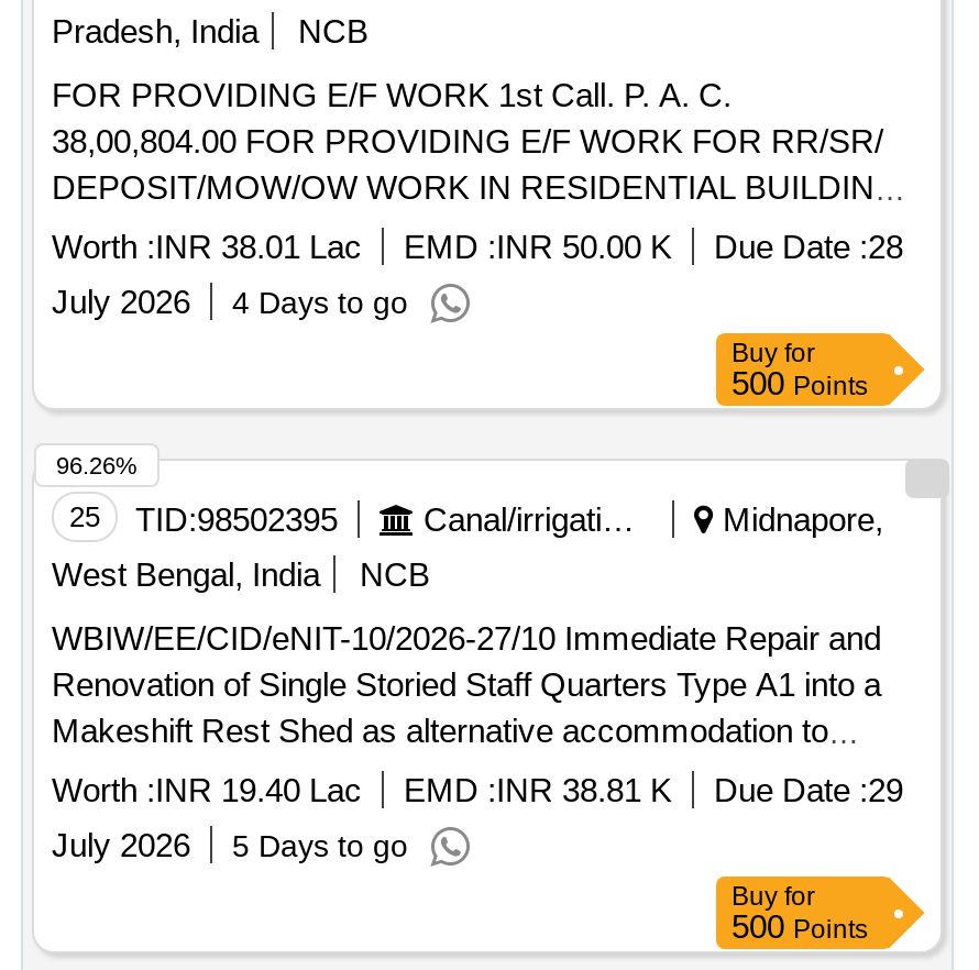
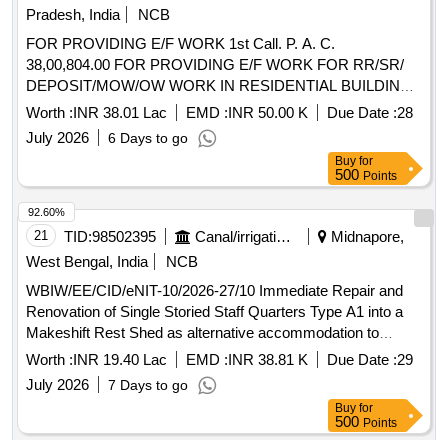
- July 2026 4 Days to go
+ July 2026 6 Days to go

- 96.26%
+ 92.60%

- 25 TID:98502395
+ 21 TID:98502395

- July 2026 5 Days to go
+ July 2026 7 Days to go
